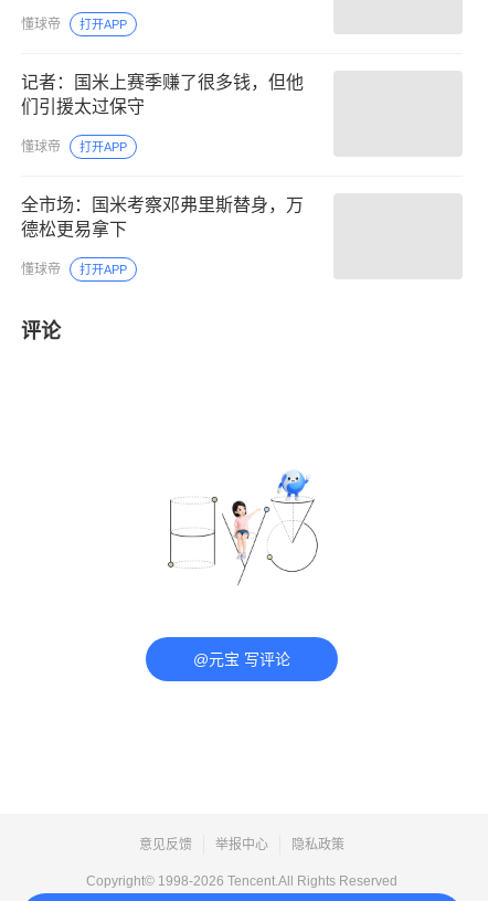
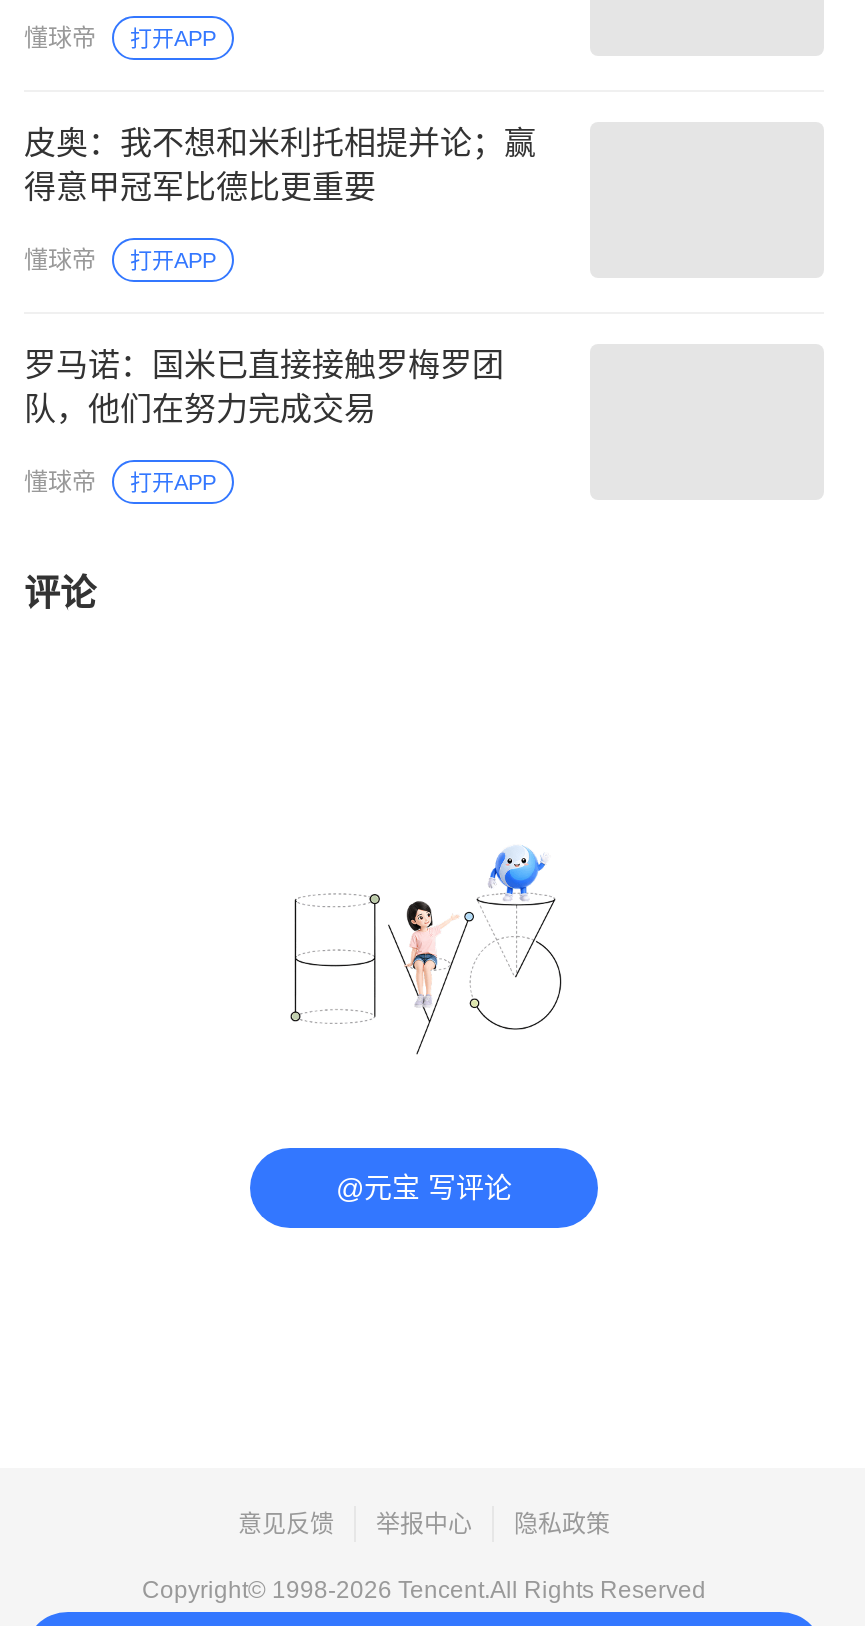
- 记者：国米上赛季赚了很多钱，但他
- 们引援太过保守
+ 皮奥：我不想和米利托相提并论；赢
+ 得意甲冠军比德比更重要

- 全市场：国米考察邓弗里斯替身，万
- 德松更易拿下
+ 罗马诺：国米已直接接触罗梅罗团
+ 队，他们在努力完成交易
